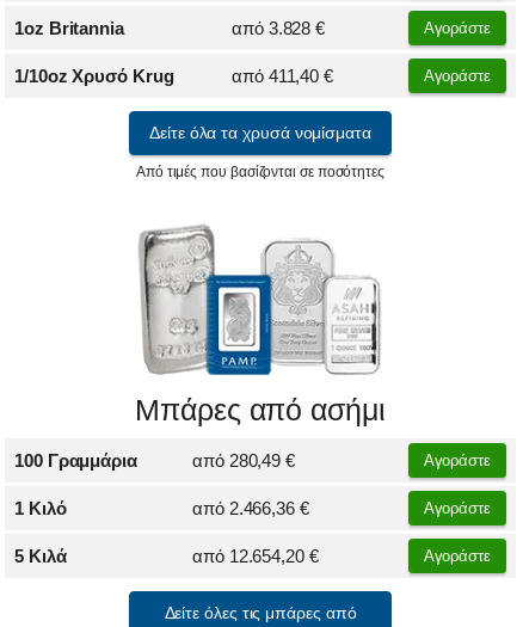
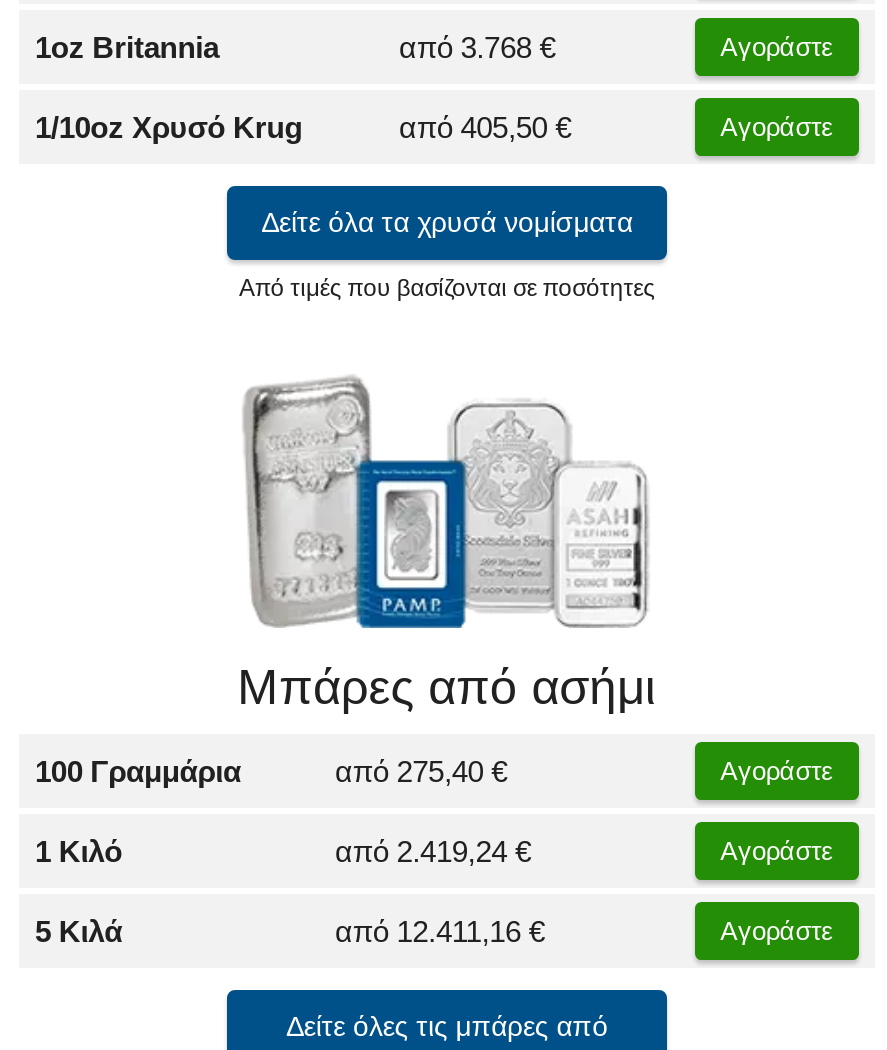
- από 3.828 €
+ από 3.768 €

- από 411,40 €
+ από 405,50 €

- από 280,49 €
+ από 275,40 €

- από 2.466,36 €
+ από 2.419,24 €

- από 12.654,20 €
+ από 12.411,16 €
